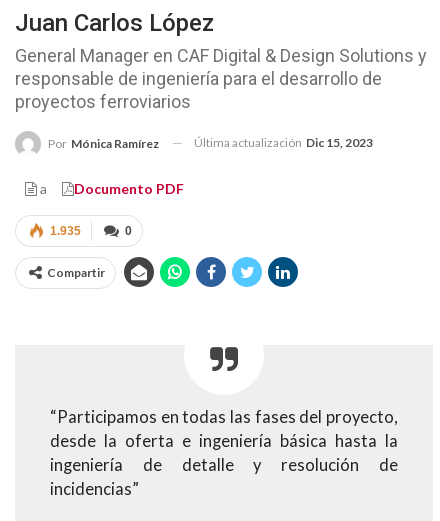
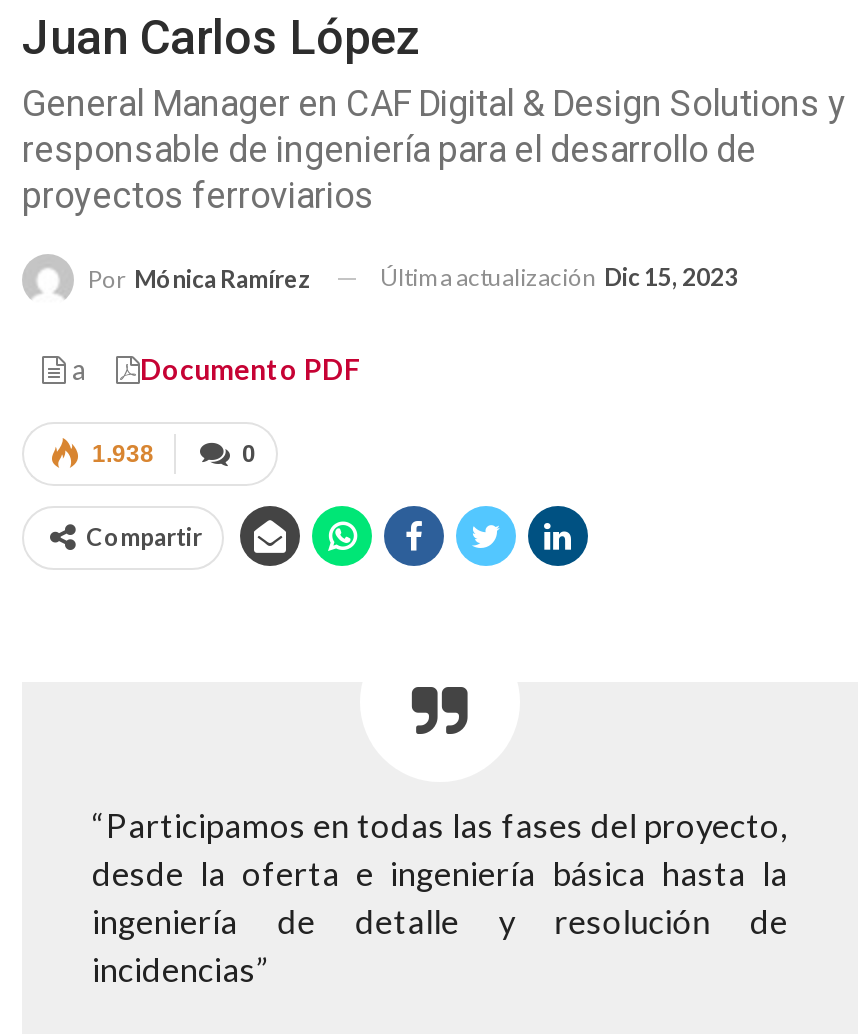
- 1.935
+ 1.938
